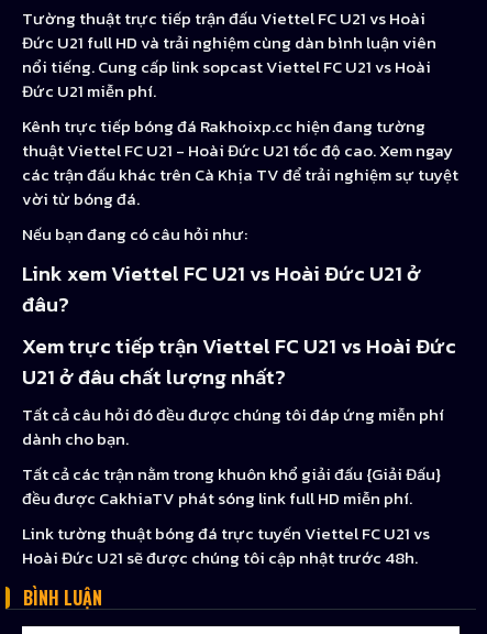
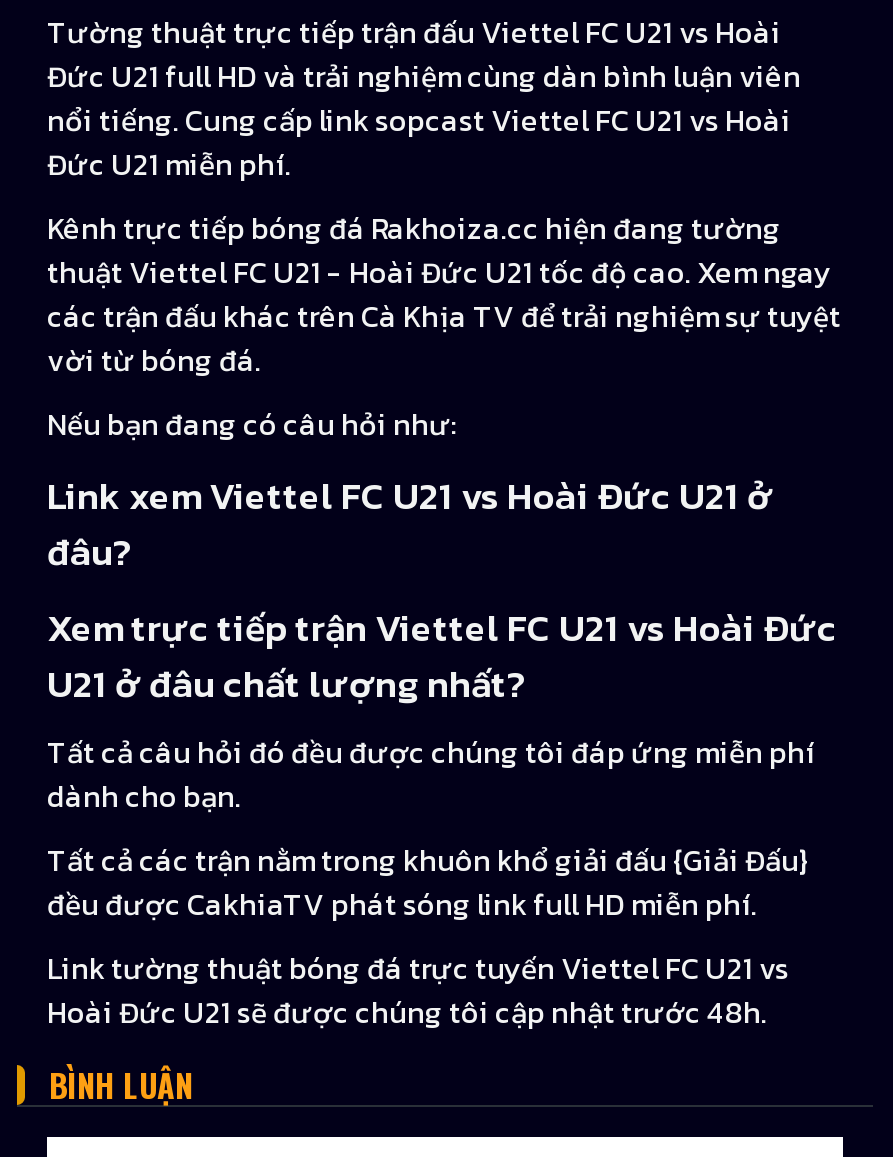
- Kênh trực tiếp bóng đá Rakhoixp.cc hiện đang tường
+ Kênh trực tiếp bóng đá Rakhoiza.cc hiện đang tường
